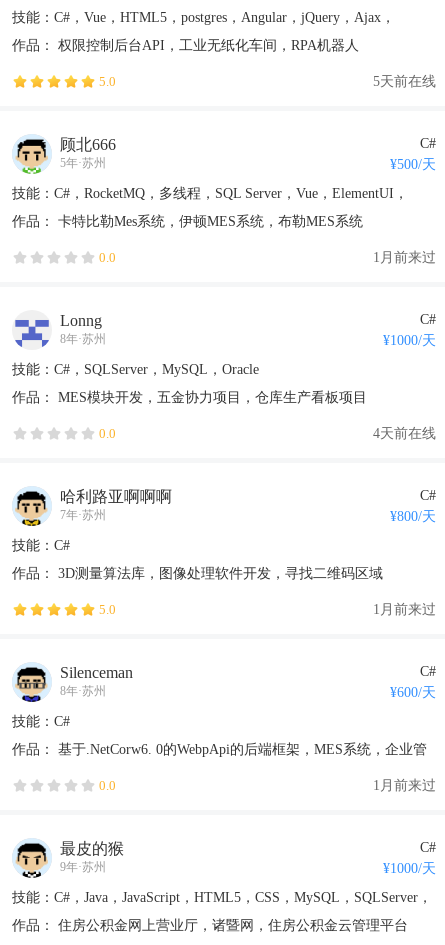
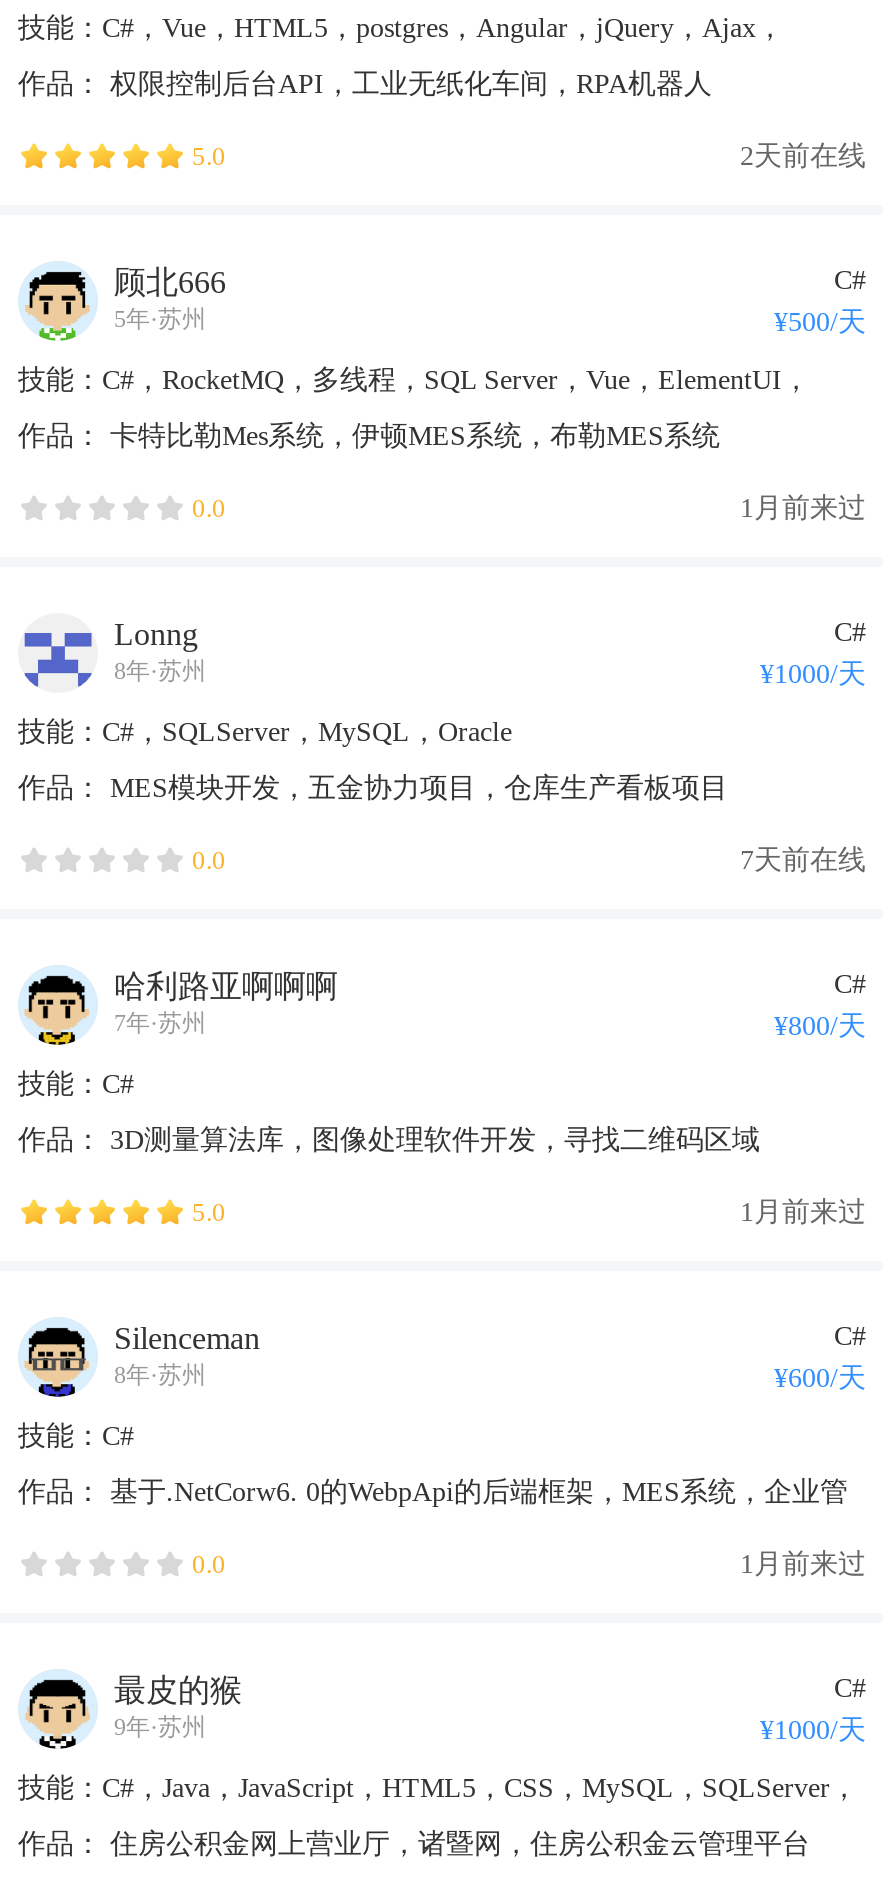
- 5天前在线
+ 2天前在线

- 4天前在线
+ 7天前在线
